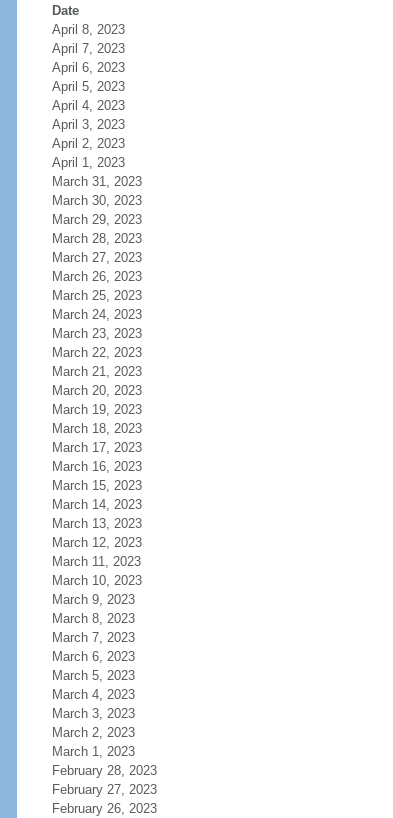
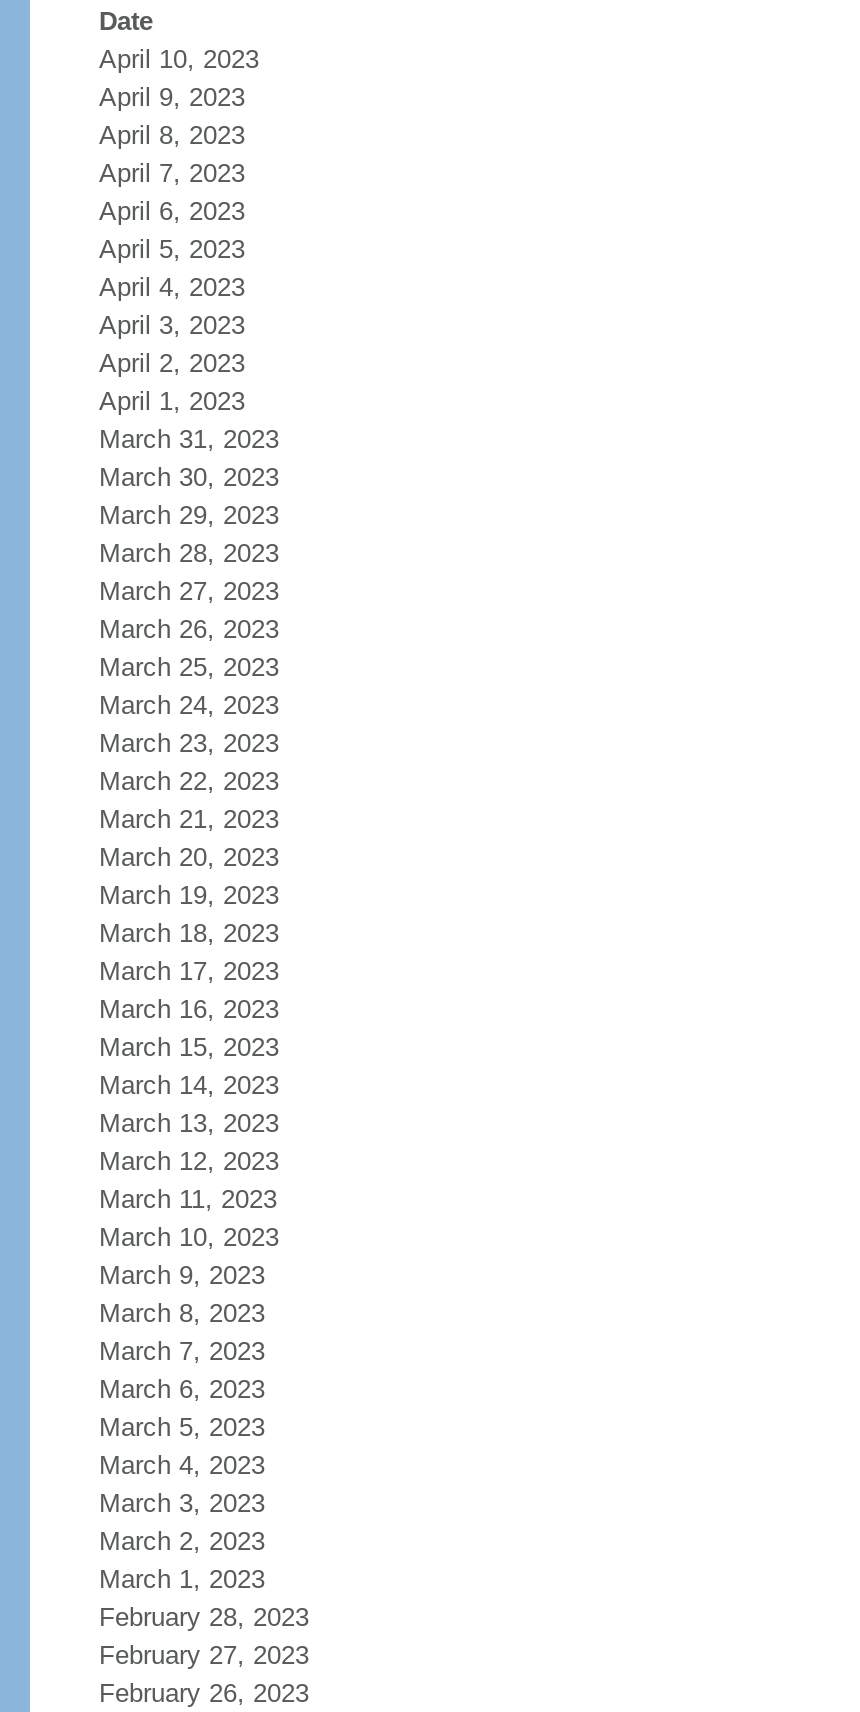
+ April 10, 2023
+ April 9, 2023
